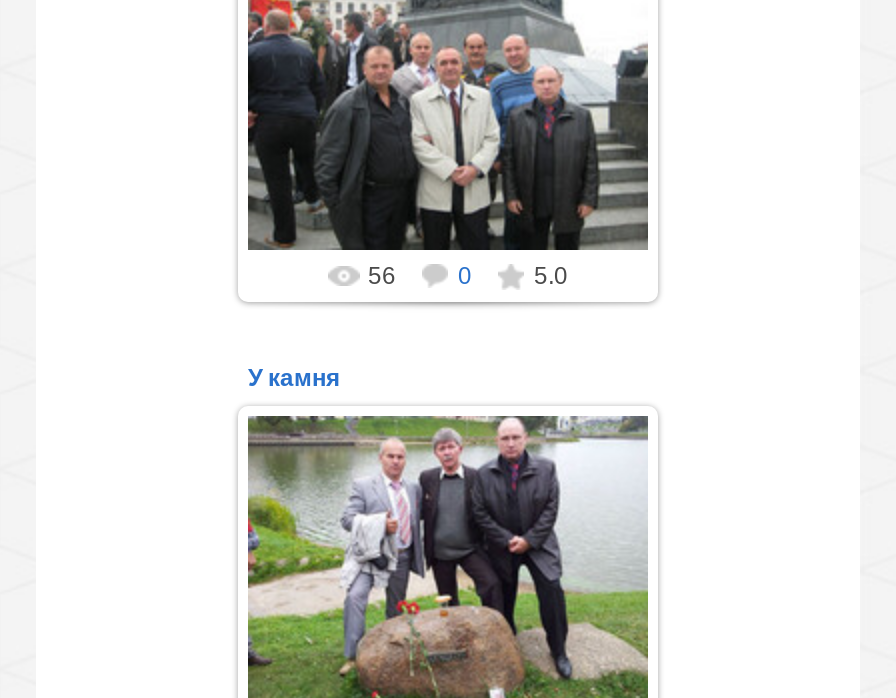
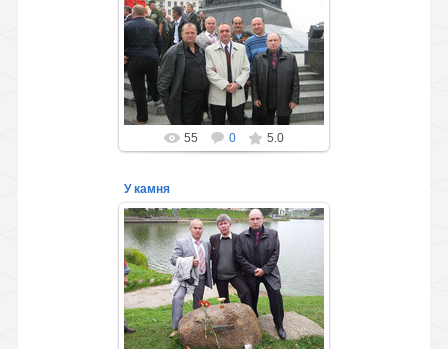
- 56
+ 55
